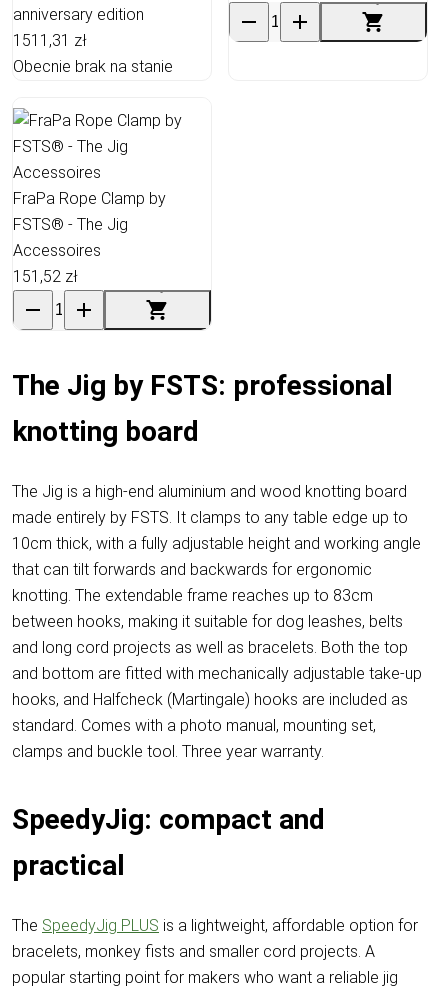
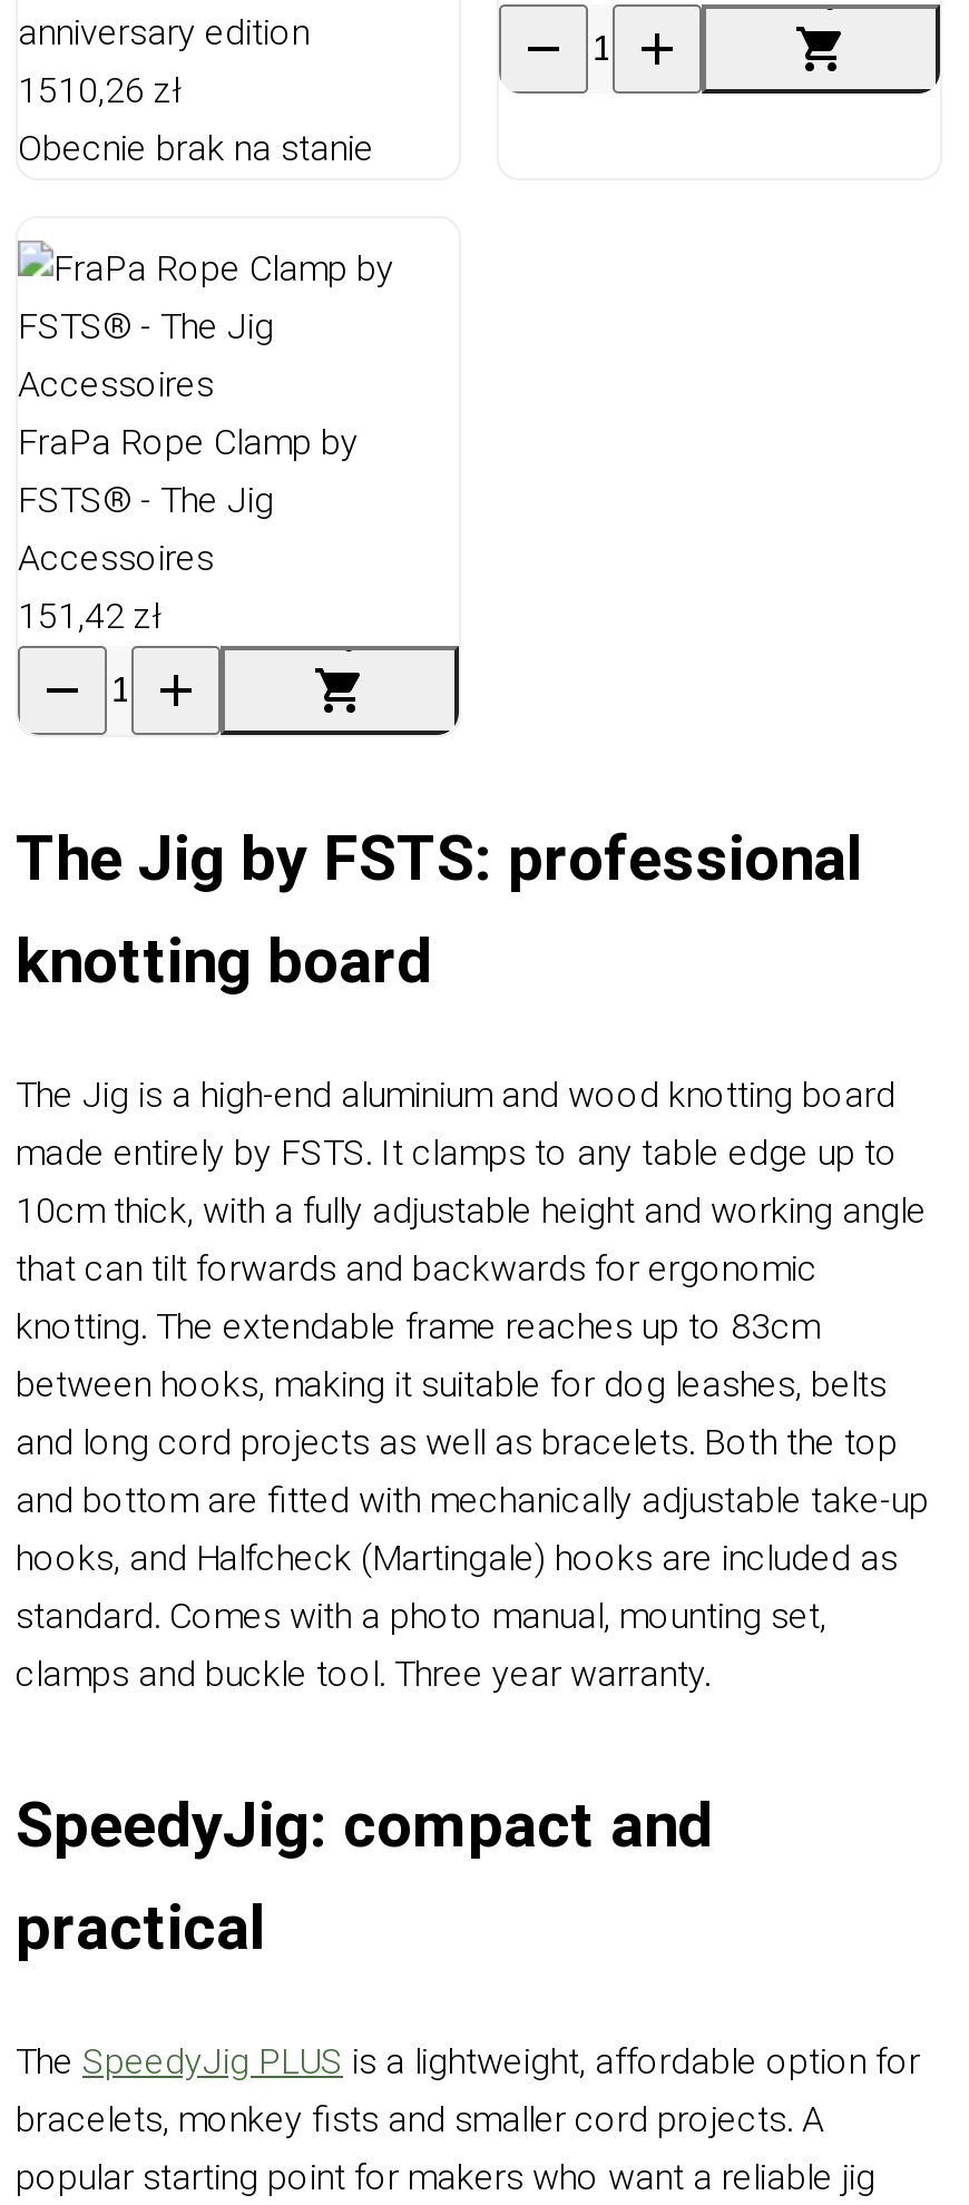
- 1511,31 zł
+ 1510,26 zł

- 151,52 zł
+ 151,42 zł
